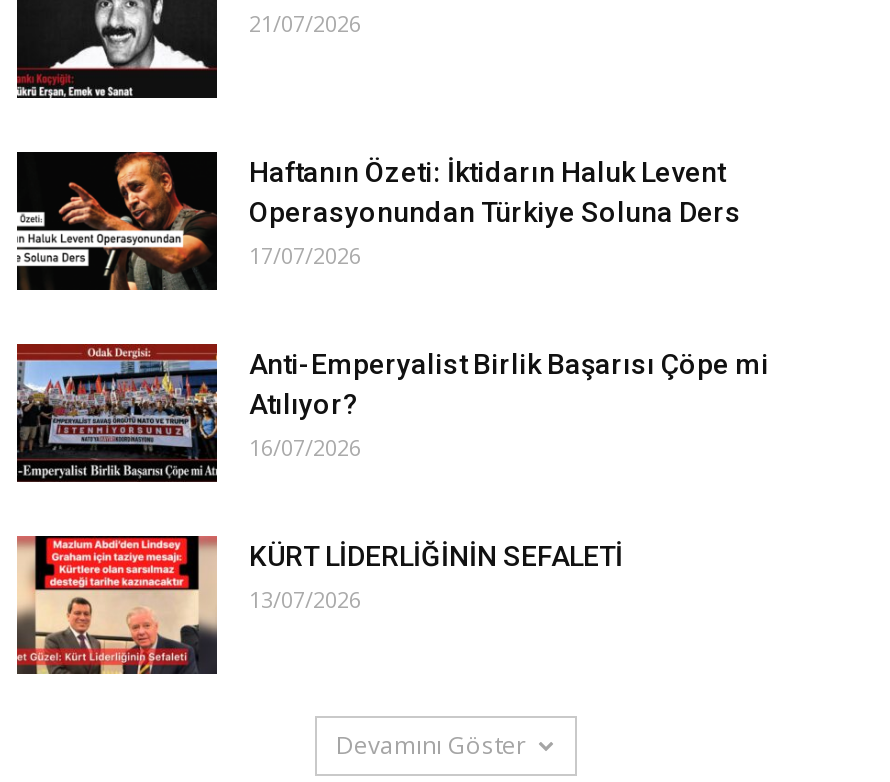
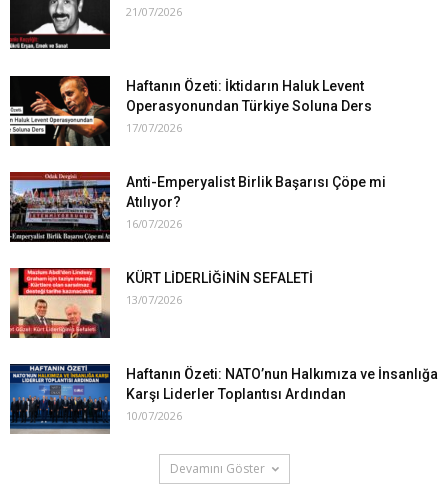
+ [image]
+ Haftanın Özeti: NATO’nun Halkımıza ve İnsanlığa
+ Karşı Liderler Toplantısı Ardından
+ 10/07/2026
